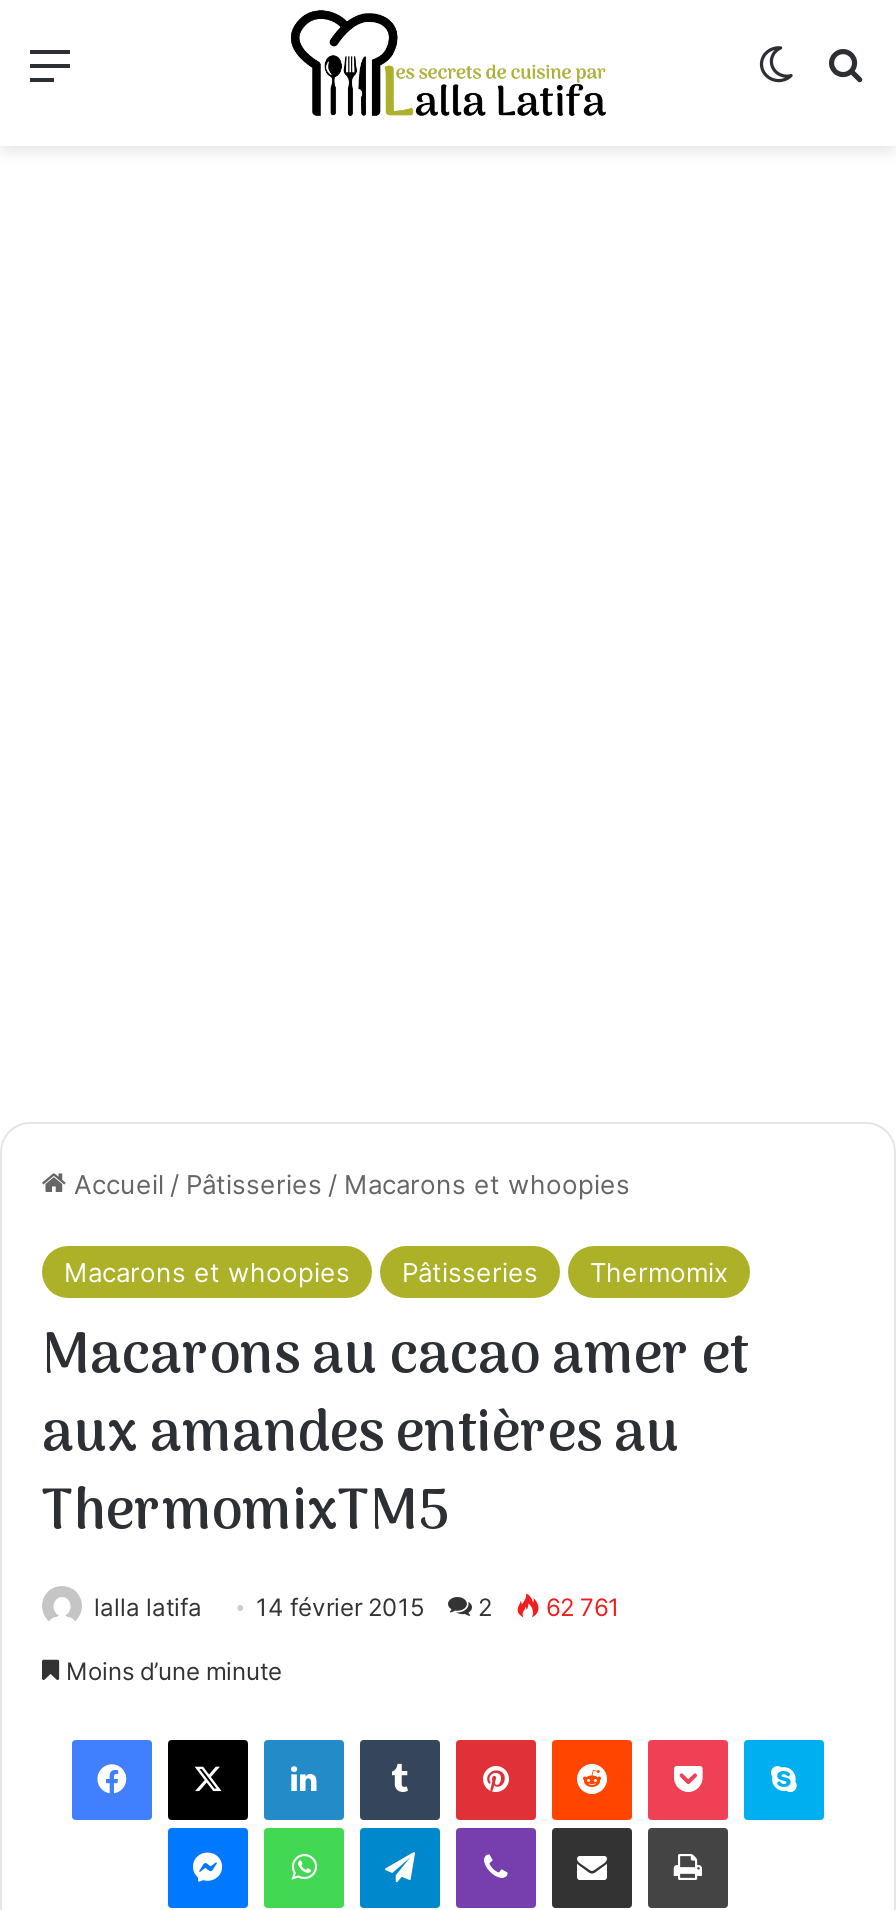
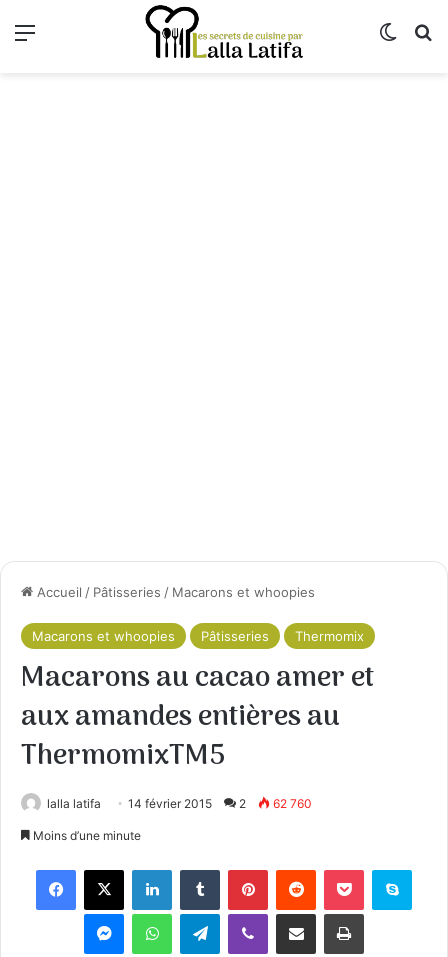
- lalla latifa 14 février 2015 2 62 761
+ lalla latifa 14 février 2015 2 62 760
